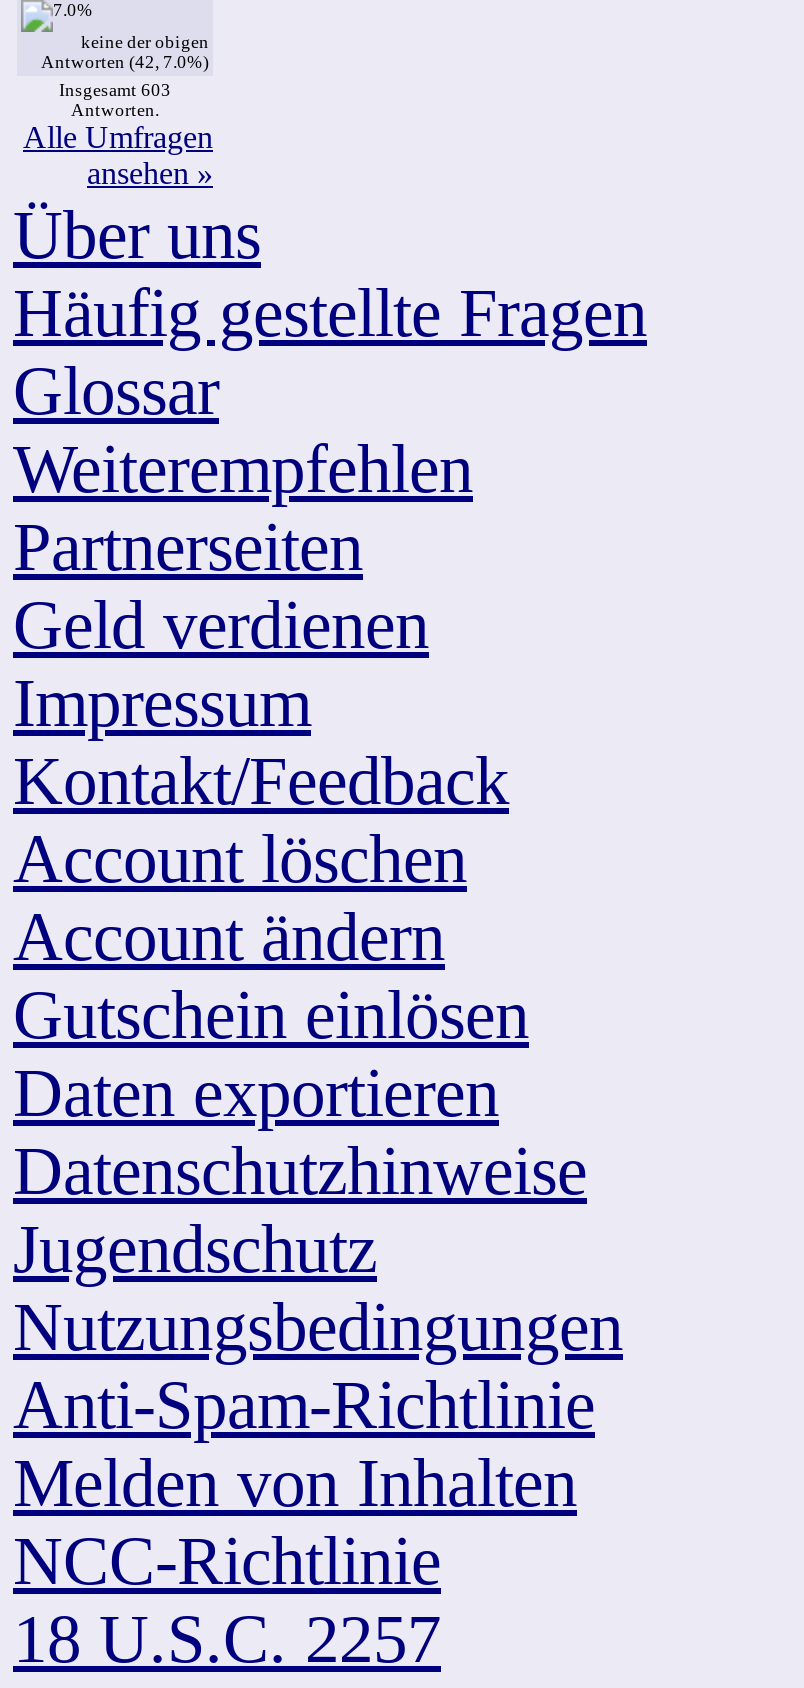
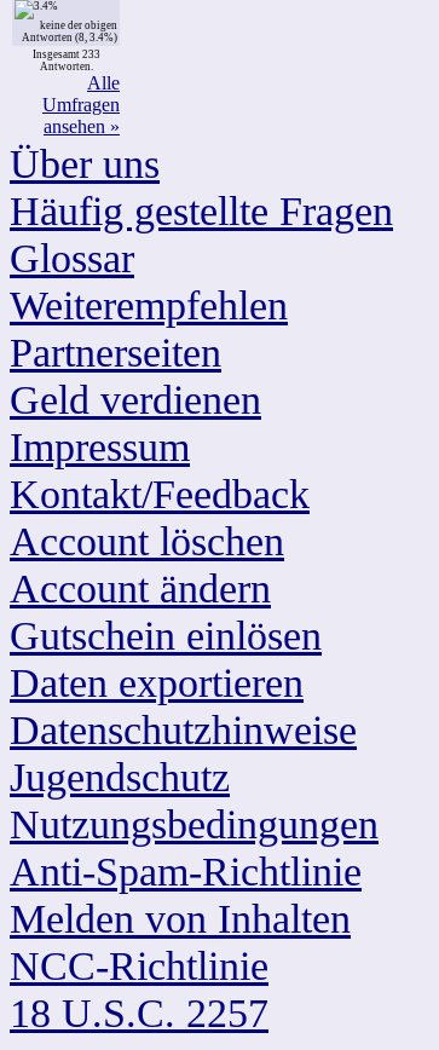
- Antworten (42, 7.0%)
+ Antworten (8, 3.4%)

- Insgesamt 603
+ Insgesamt 233
